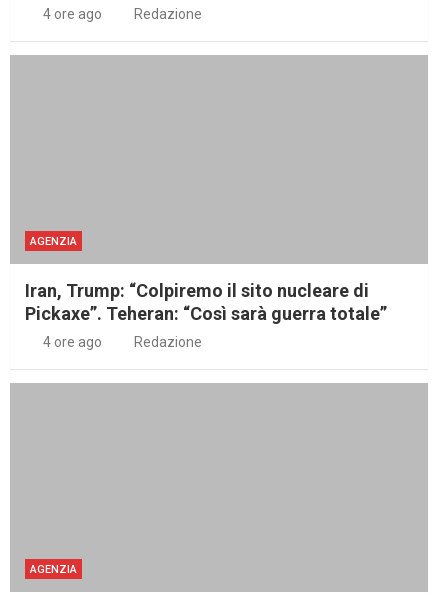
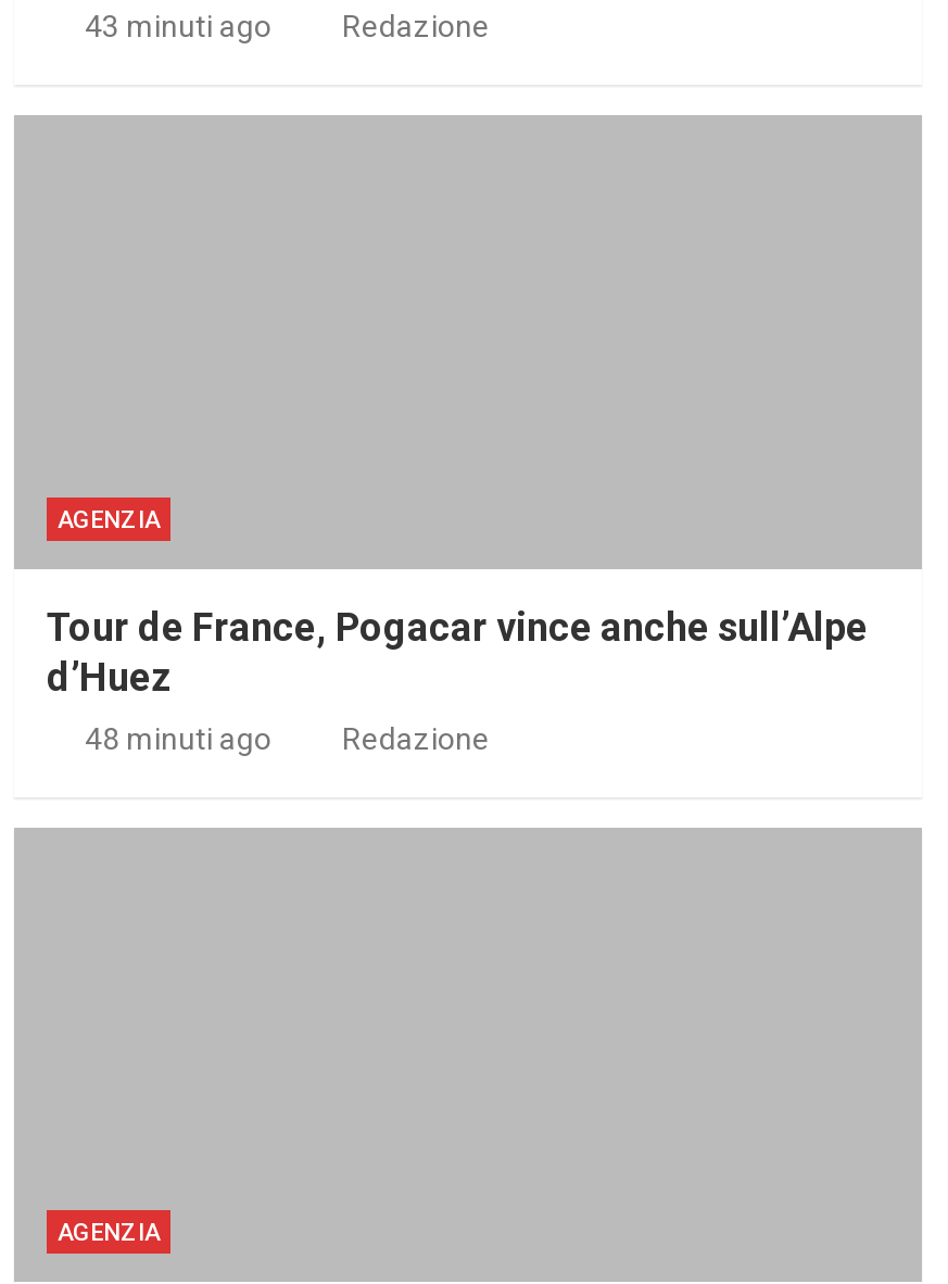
- 4 ore ago
+ 43 minuti ago

- Iran, Trump: “Colpiremo il sito nucleare di
- Pickaxe”. Teheran: “Così sarà guerra totale”
+ Tour de France, Pogacar vince anche sull’Alpe
+ d’Huez

- 4 ore ago
+ 48 minuti ago
